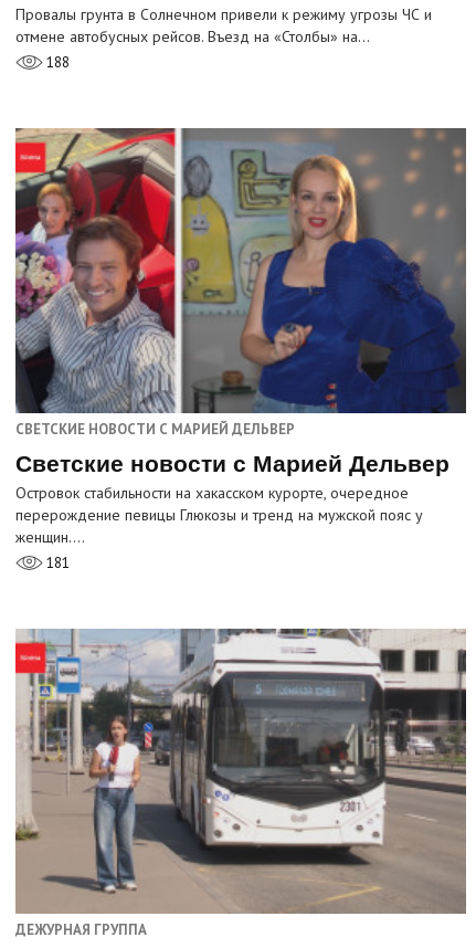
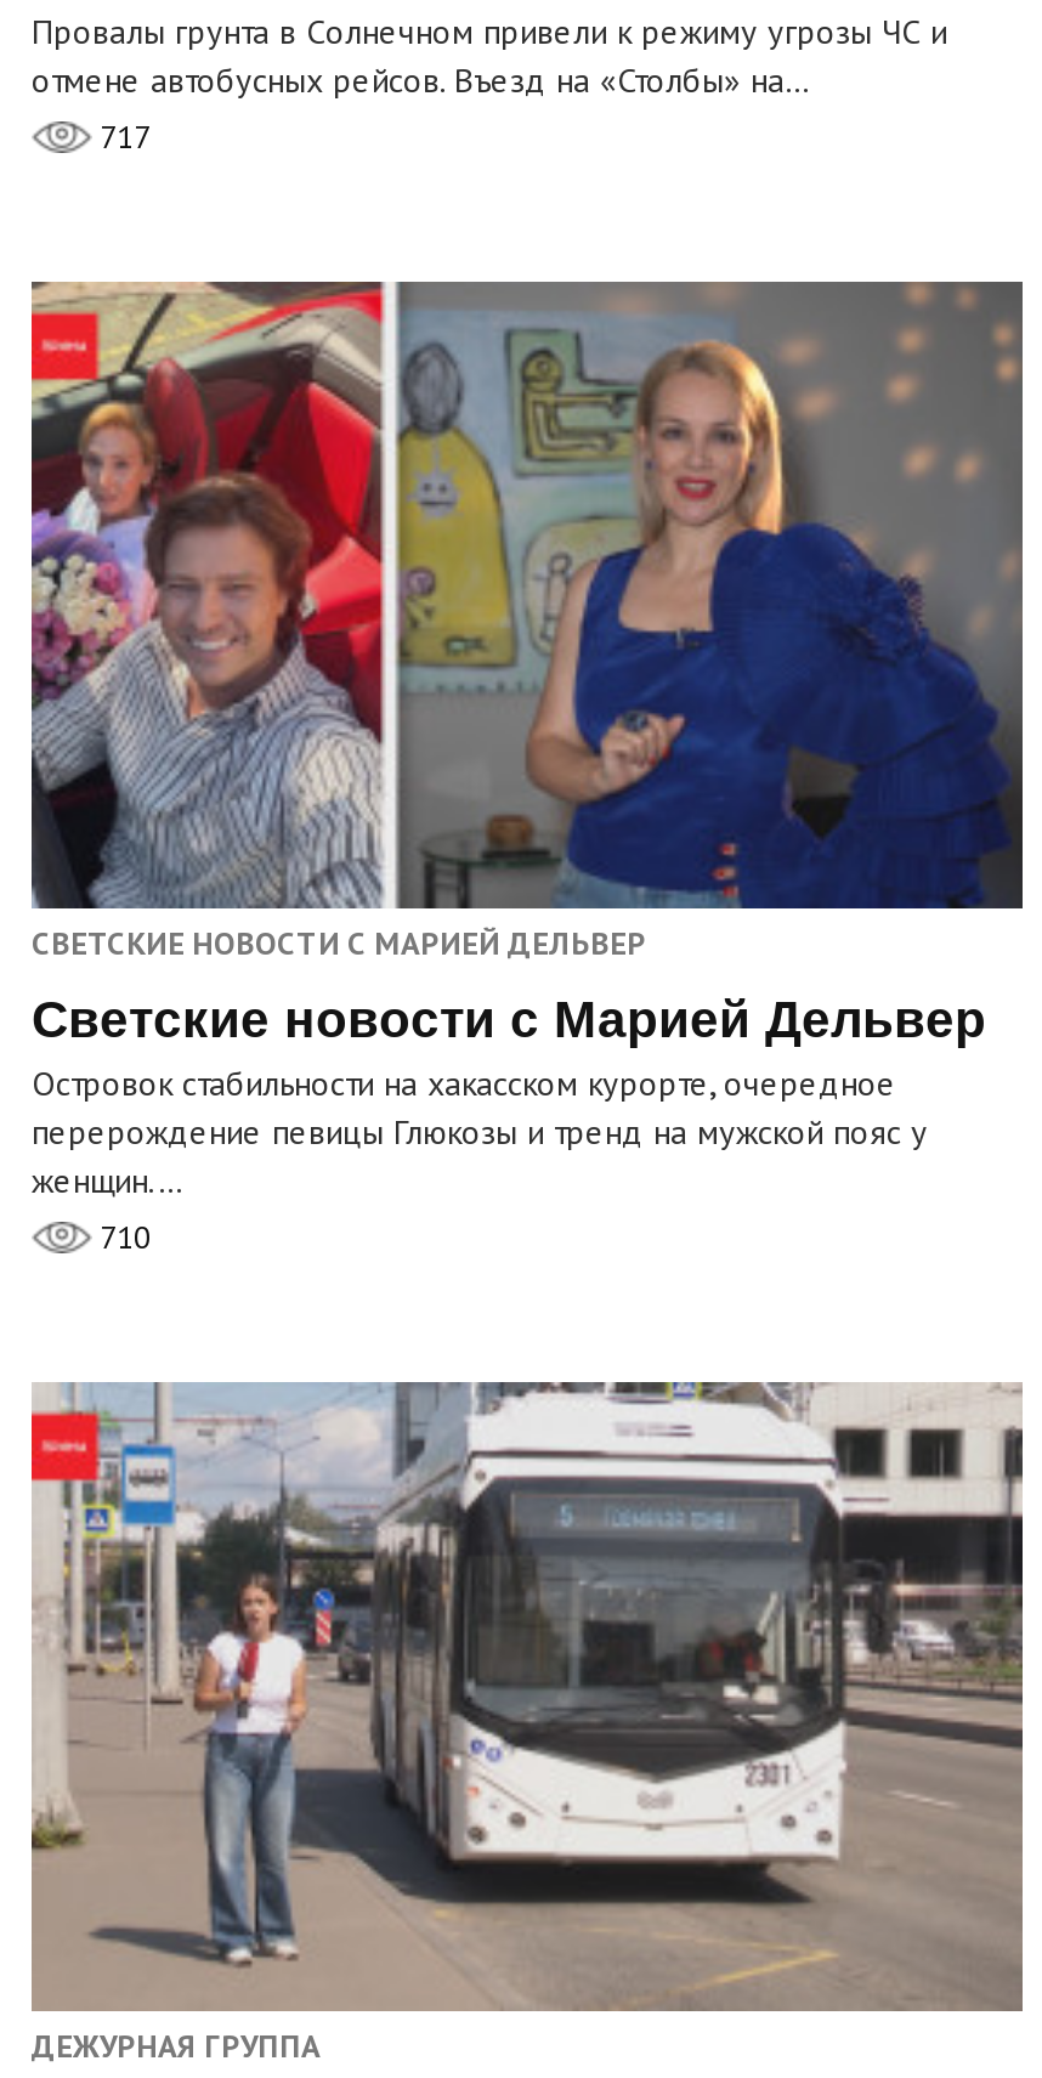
- 188
+ 717

- 181
+ 710
